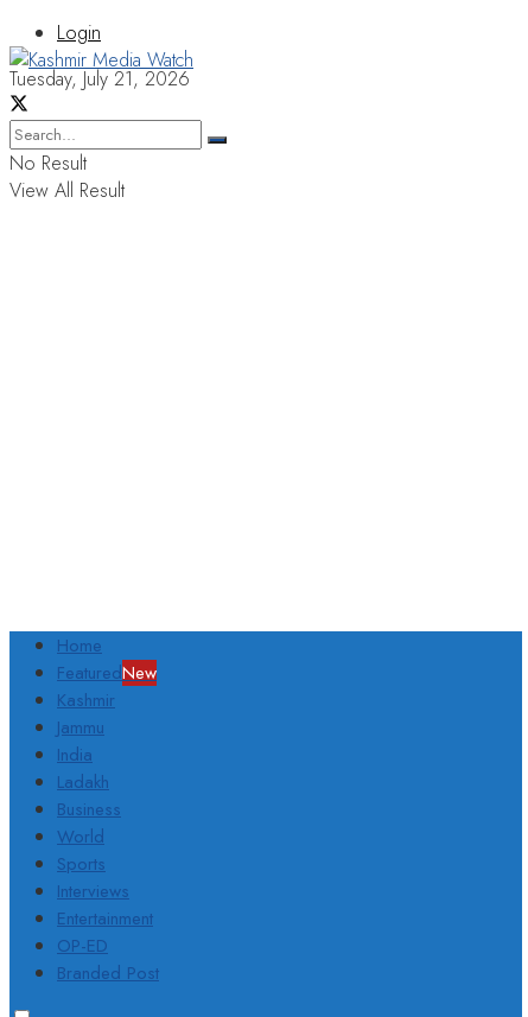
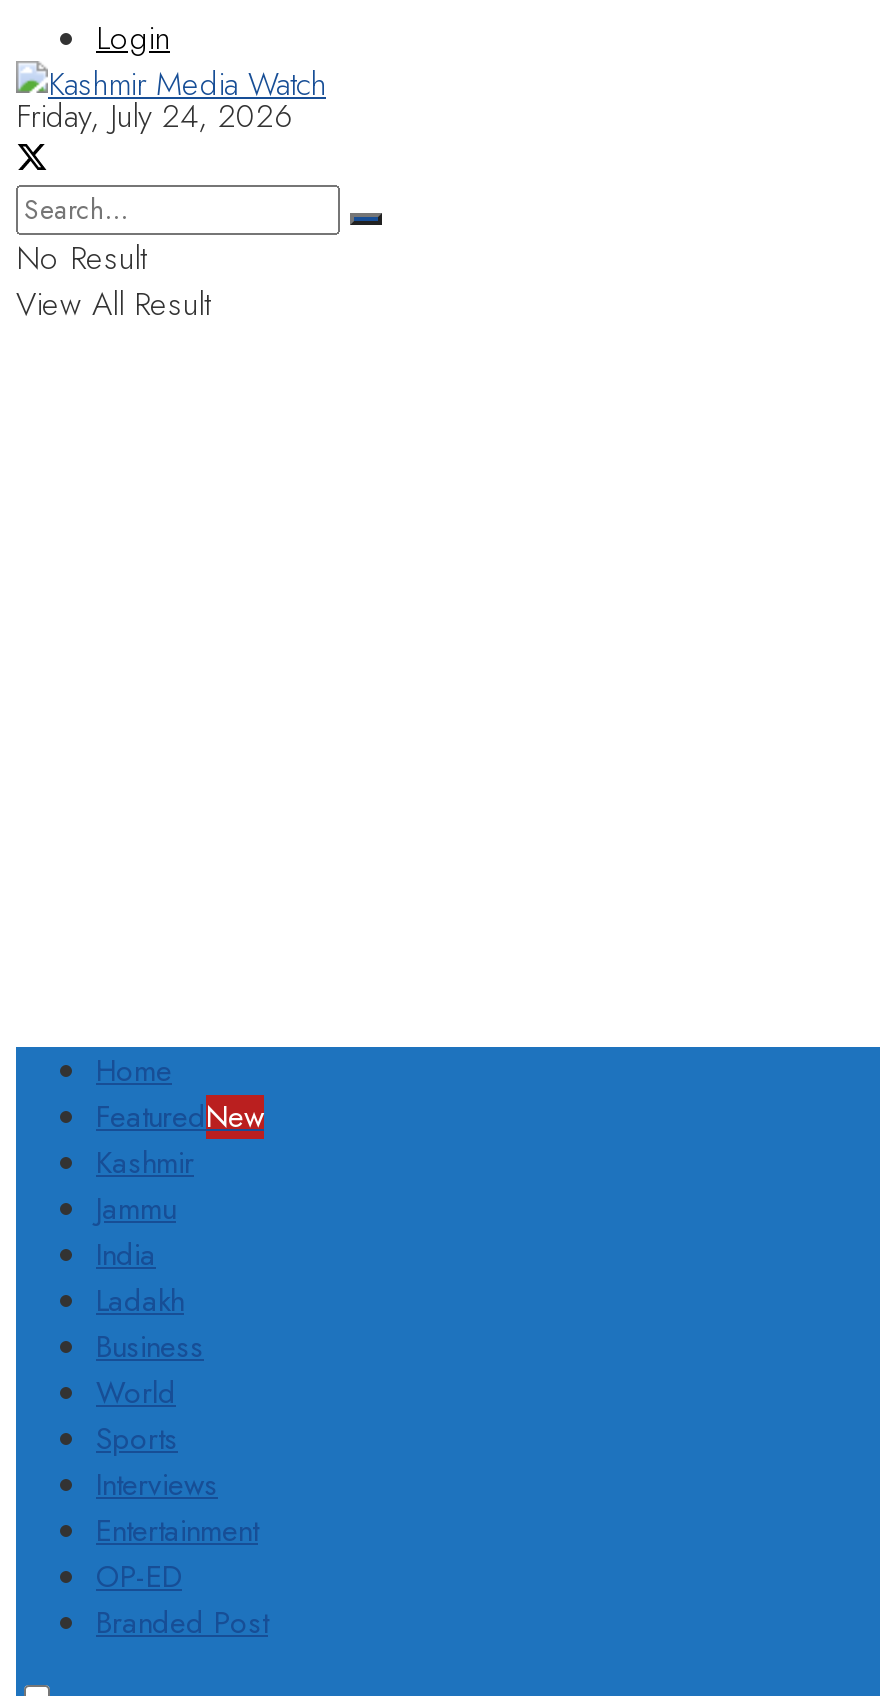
- Tuesday, July 21, 2026
+ Friday, July 24, 2026
